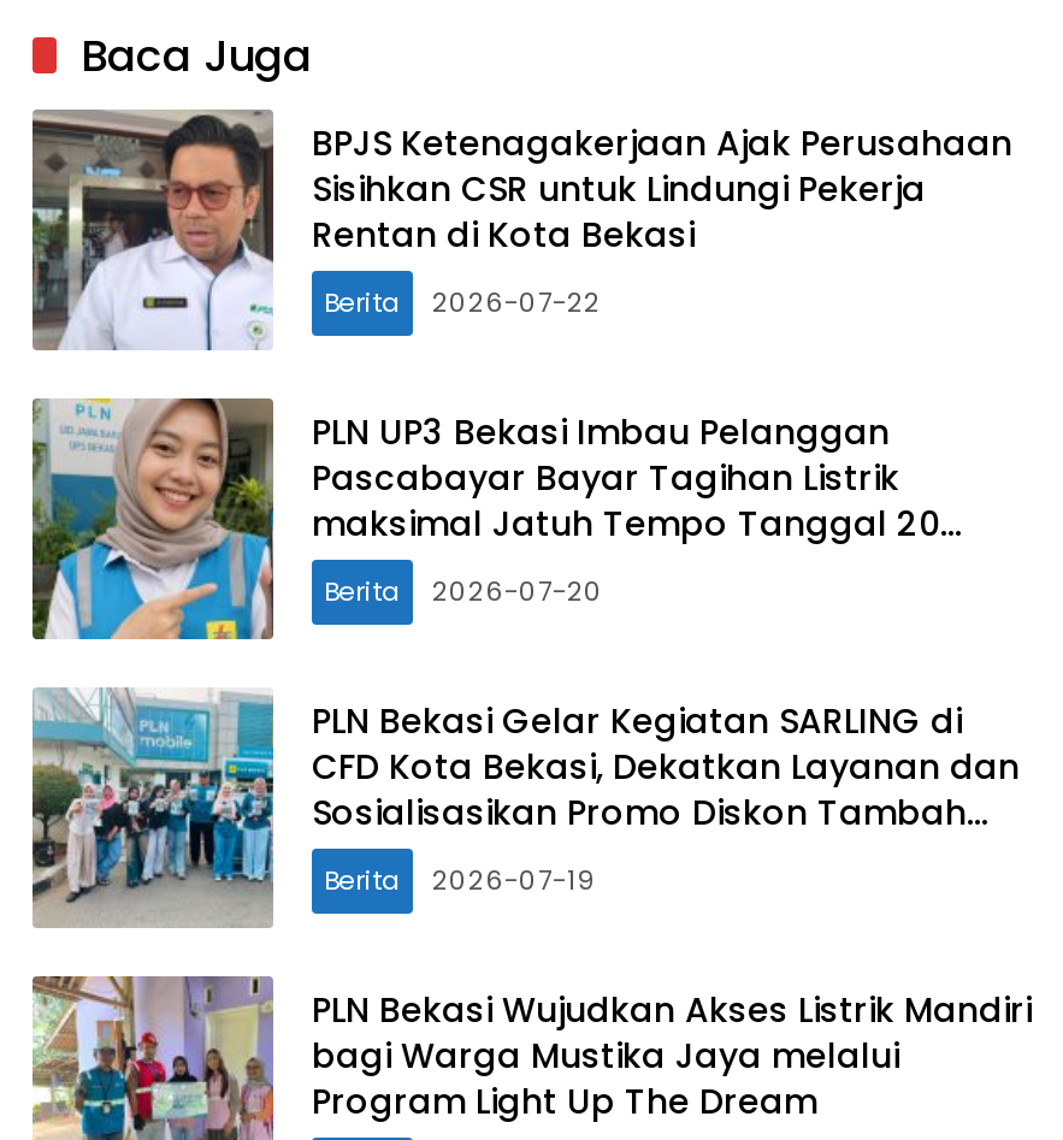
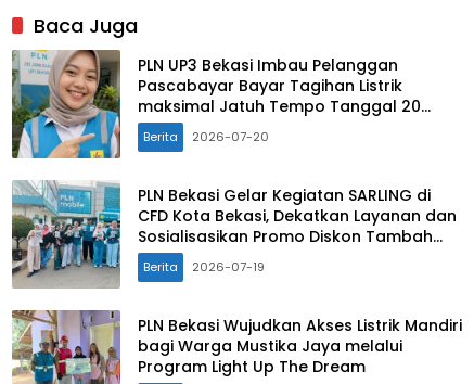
- [image]
- BPJS Ketenagakerjaan Ajak Perusahaan
- Sisihkan CSR untuk Lindungi Pekerja
- Rentan di Kota Bekasi
- Berita
- 2026-07-22
